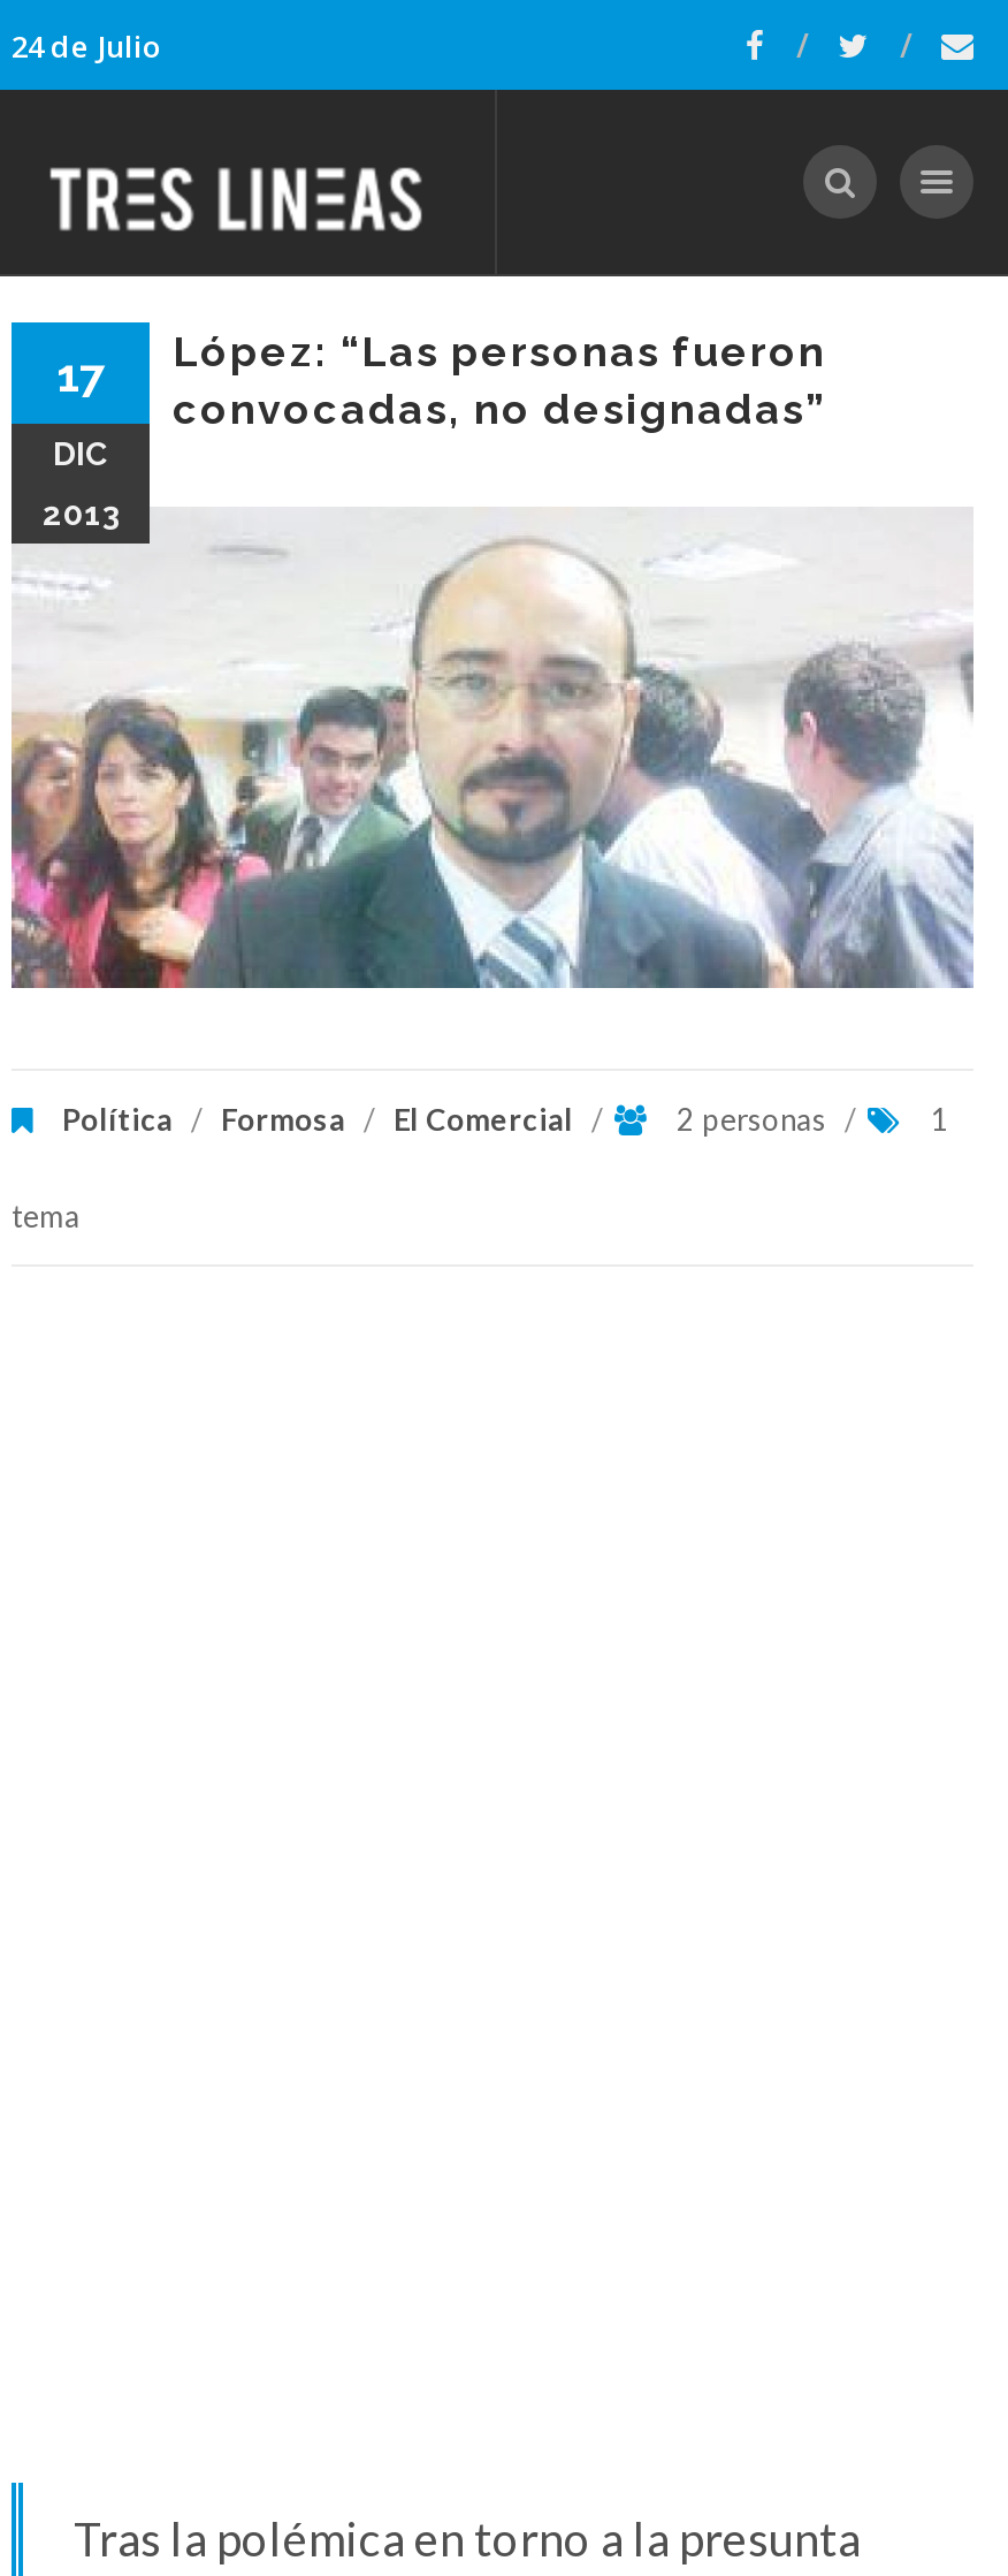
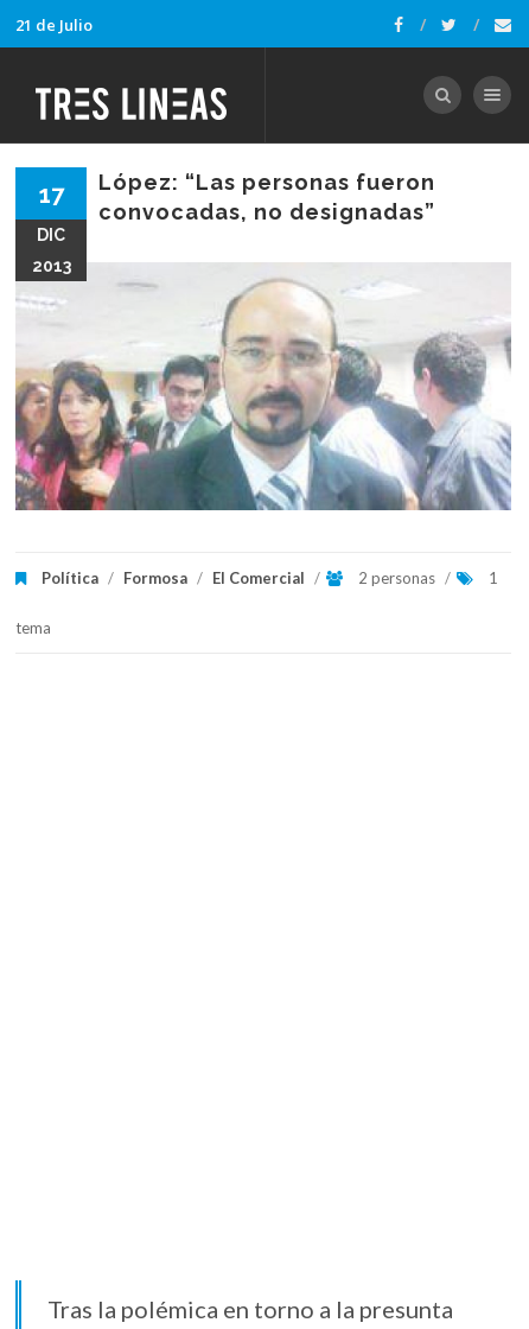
- 24 de Julio
+ 21 de Julio
